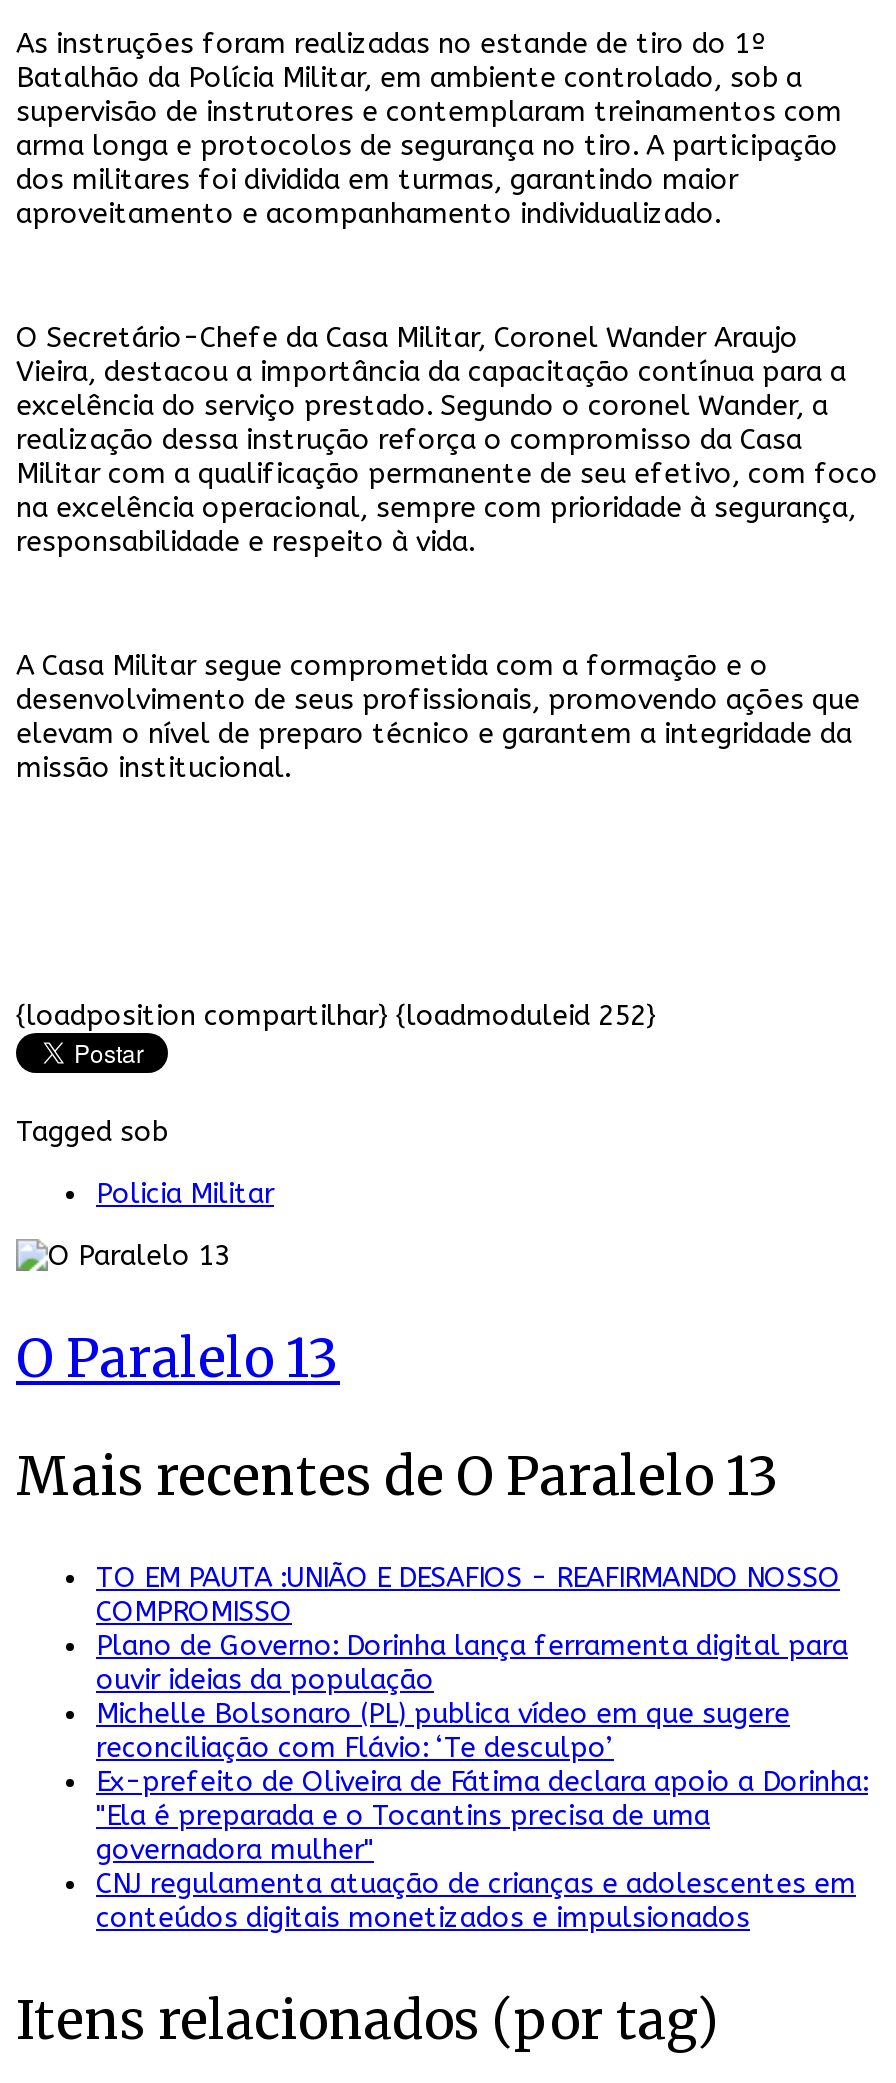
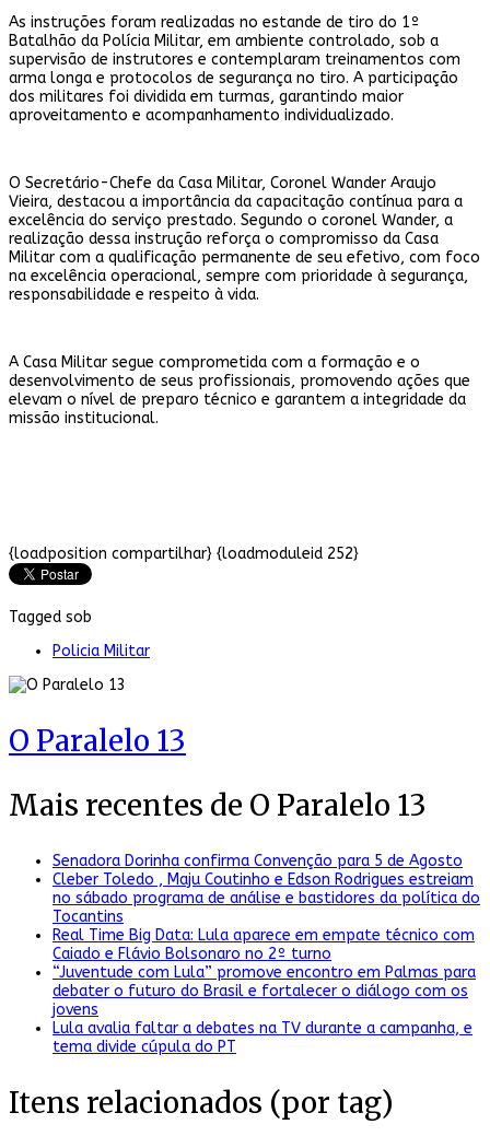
- TO EM PAUTA :UNIÃO E DESAFIOS - REAFIRMANDO NOSSO
- COMPROMISSO
- Plano de Governo: Dorinha lança ferramenta digital para
- ouvir ideias da população
- Michelle Bolsonaro (PL) publica vídeo em que sugere
- reconciliação com Flávio: ‘Te desculpo’
- Ex-prefeito de Oliveira de Fátima declara apoio a Dorinha:
- "Ela é preparada e o Tocantins precisa de uma
- governadora mulher"
- CNJ regulamenta atuação de crianças e adolescentes em
- conteúdos digitais monetizados e impulsionados
+ Senadora Dorinha confirma Convenção para 5 de Agosto
+ Cleber Toledo , Maju Coutinho e Edson Rodrigues estreiam
+ no sábado programa de análise e bastidores da política do
+ Tocantins
+ Real Time Big Data: Lula aparece em empate técnico com
+ Caiado e Flávio Bolsonaro no 2º turno
+ “Juventude com Lula” promove encontro em Palmas para
+ debater o futuro do Brasil e fortalecer o diálogo com os
+ jovens
+ Lula avalia faltar a debates na TV durante a campanha, e
+ tema divide cúpula do PT
